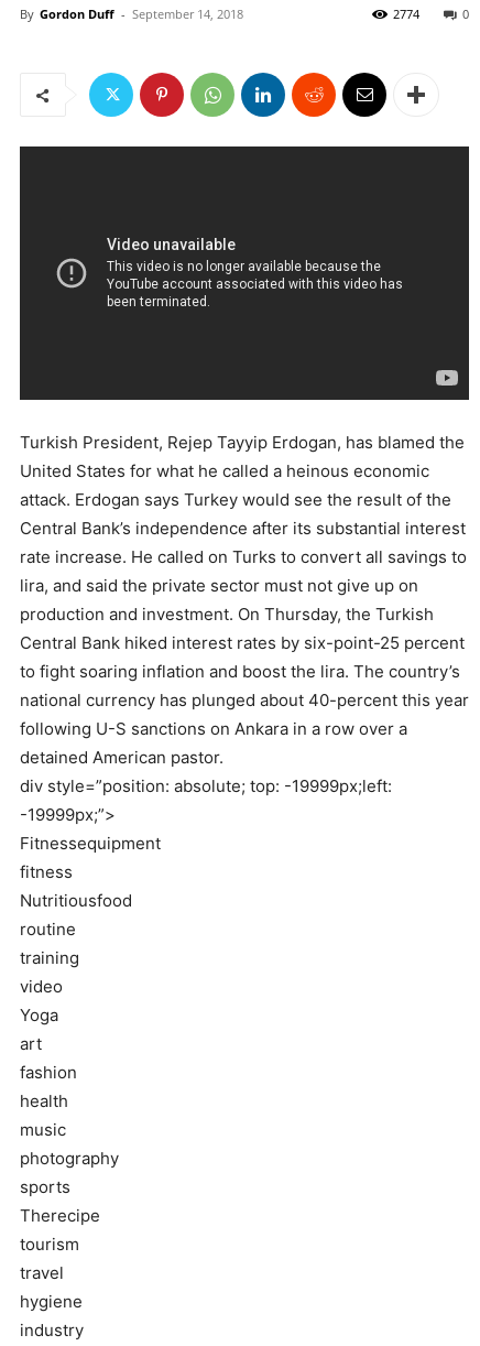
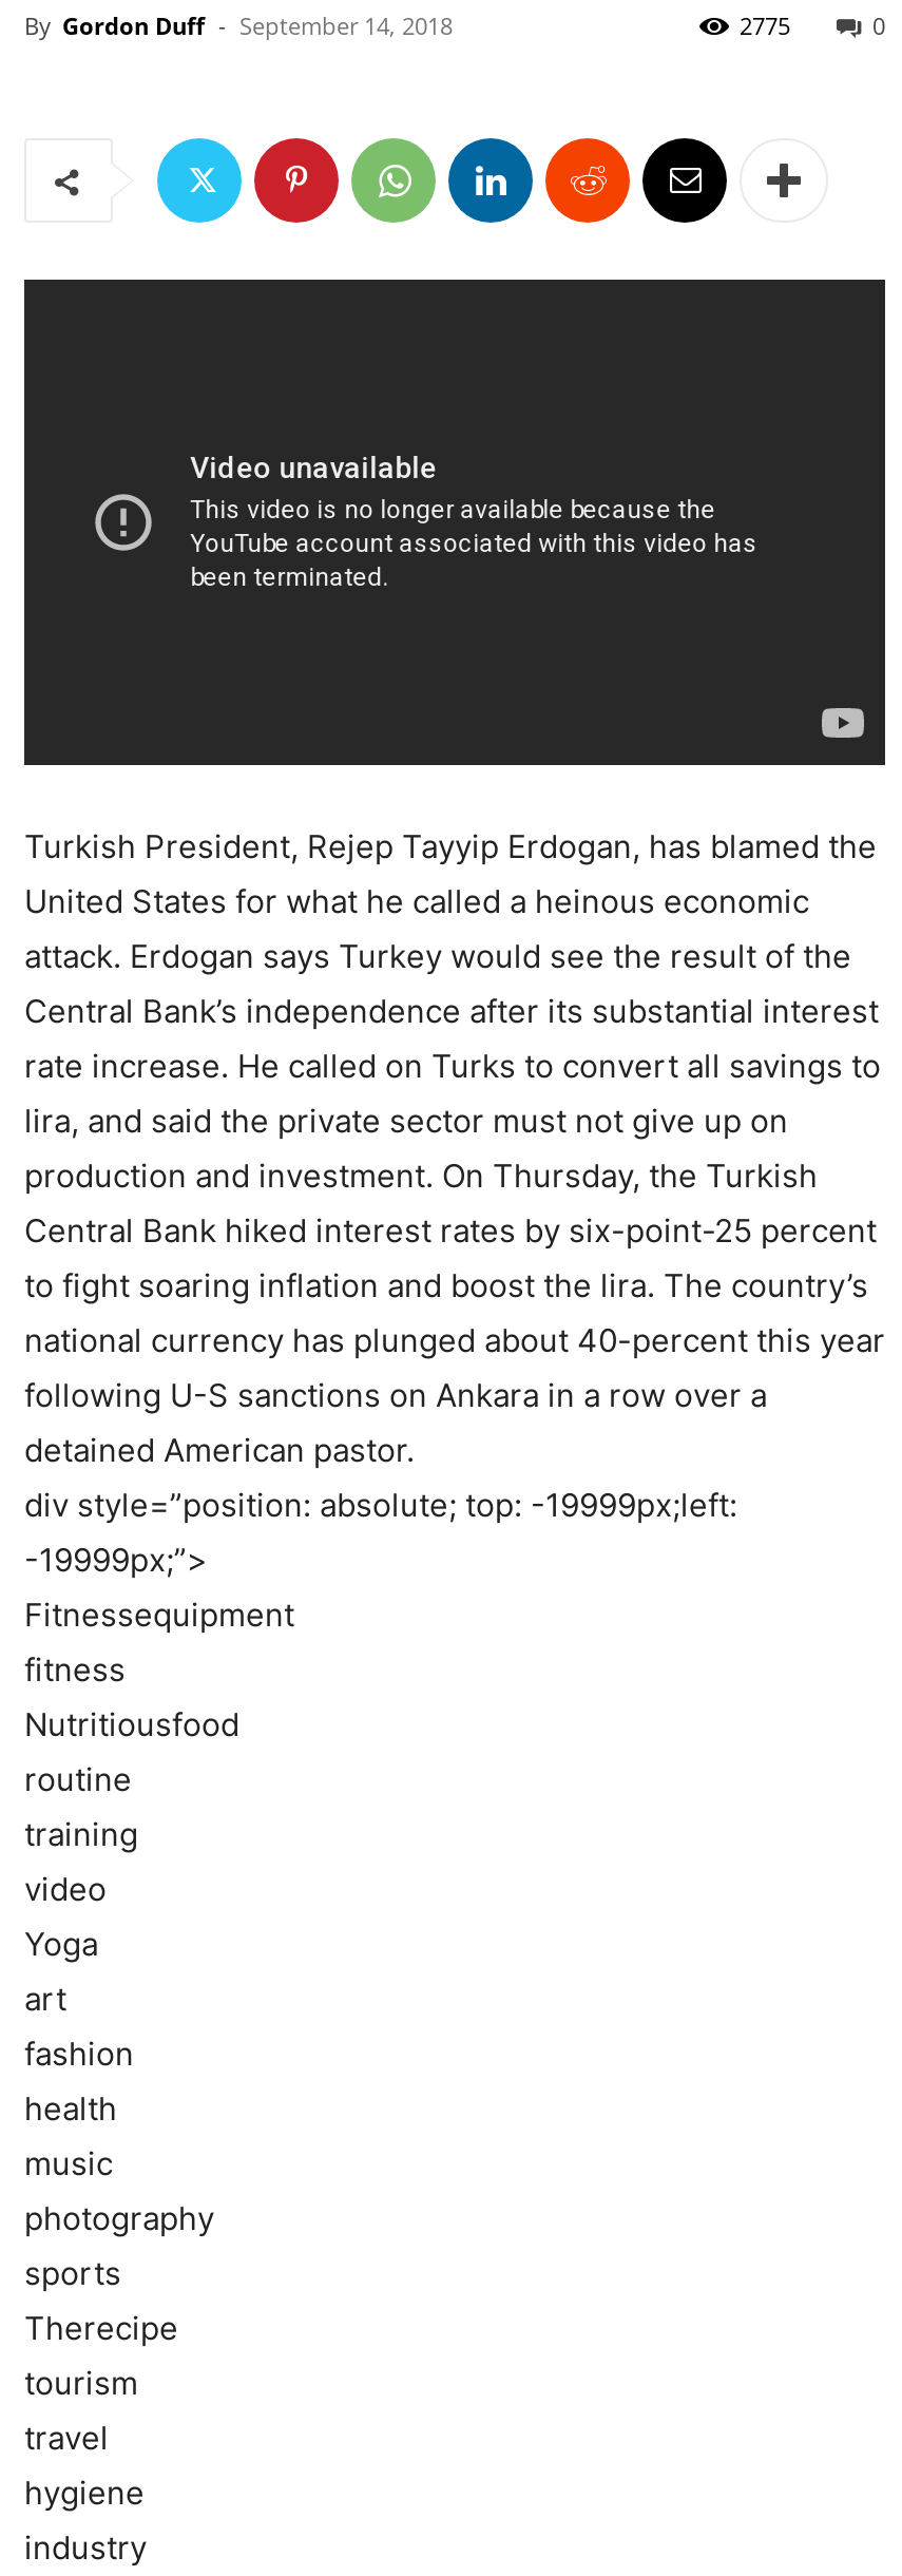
- 2774
+ 2775
